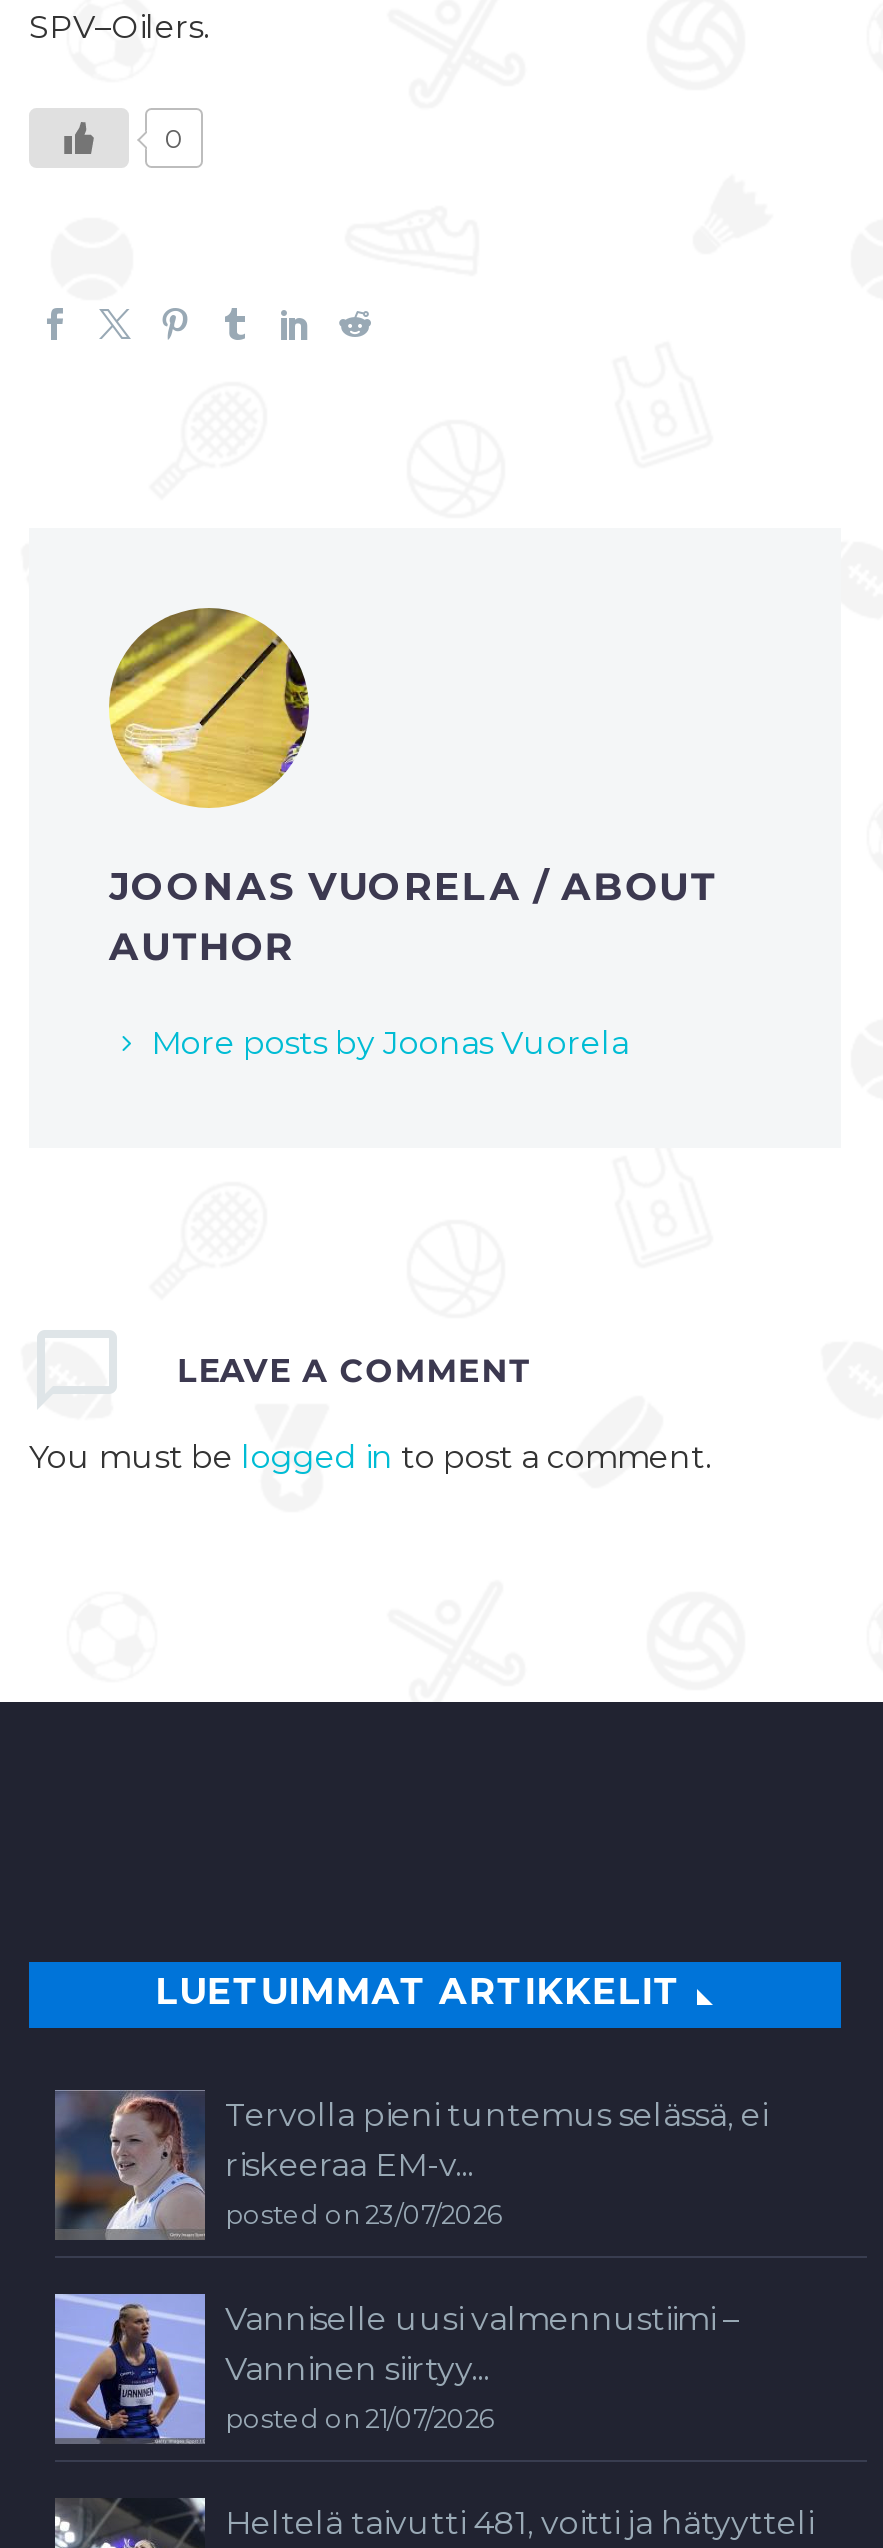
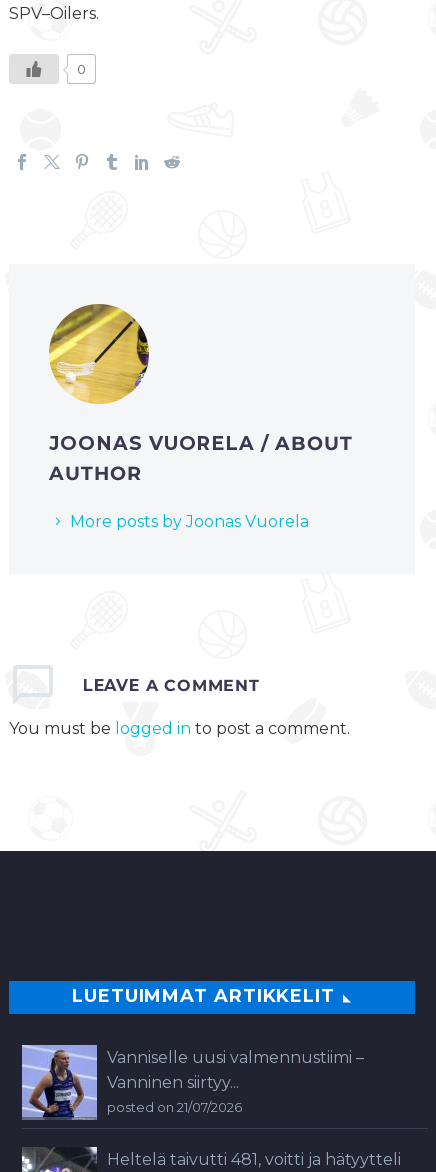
- [image]
- Tervolla pieni tuntemus selässä, ei
- riskeeraa EM-v...
- posted on 23/07/2026
